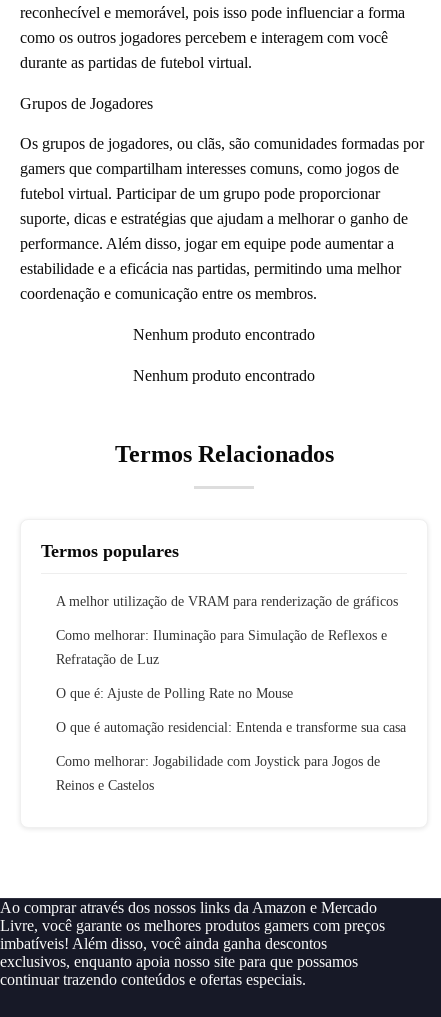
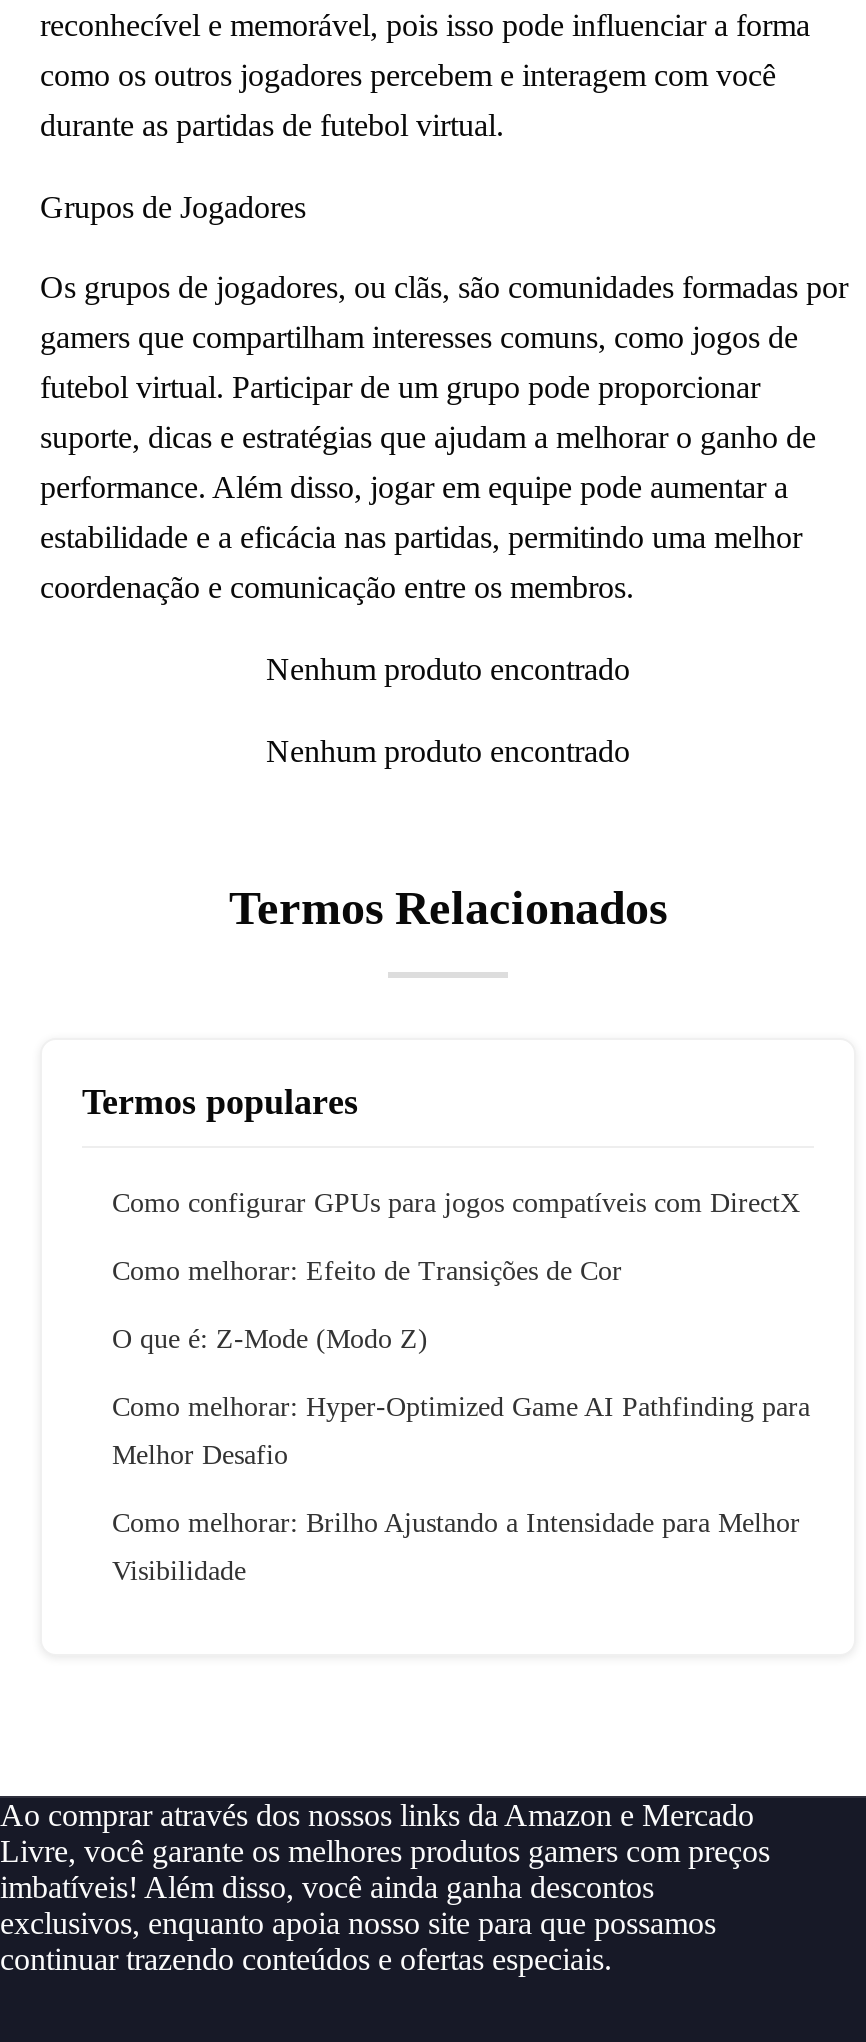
- A melhor utilização de VRAM para renderização de gráficos
+ Como configurar GPUs para jogos compatíveis com DirectX

- Como melhorar: Iluminação para Simulação de Reflexos e
+ Como melhorar: Efeito de Transições de Cor

- Refratação de Luz
+ O que é: Z-Mode (Modo Z)

- O que é: Ajuste de Polling Rate no Mouse
+ Como melhorar: Hyper-Optimized Game AI Pathfinding para

- O que é automação residencial: Entenda e transforme sua casa
+ Melhor Desafio

- Como melhorar: Jogabilidade com Joystick para Jogos de
+ Como melhorar: Brilho Ajustando a Intensidade para Melhor

- Reinos e Castelos
+ Visibilidade
